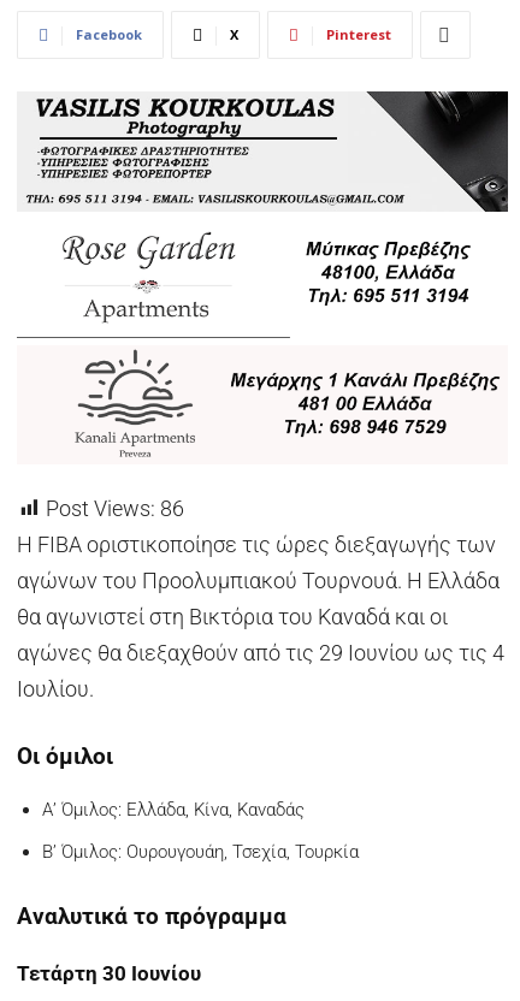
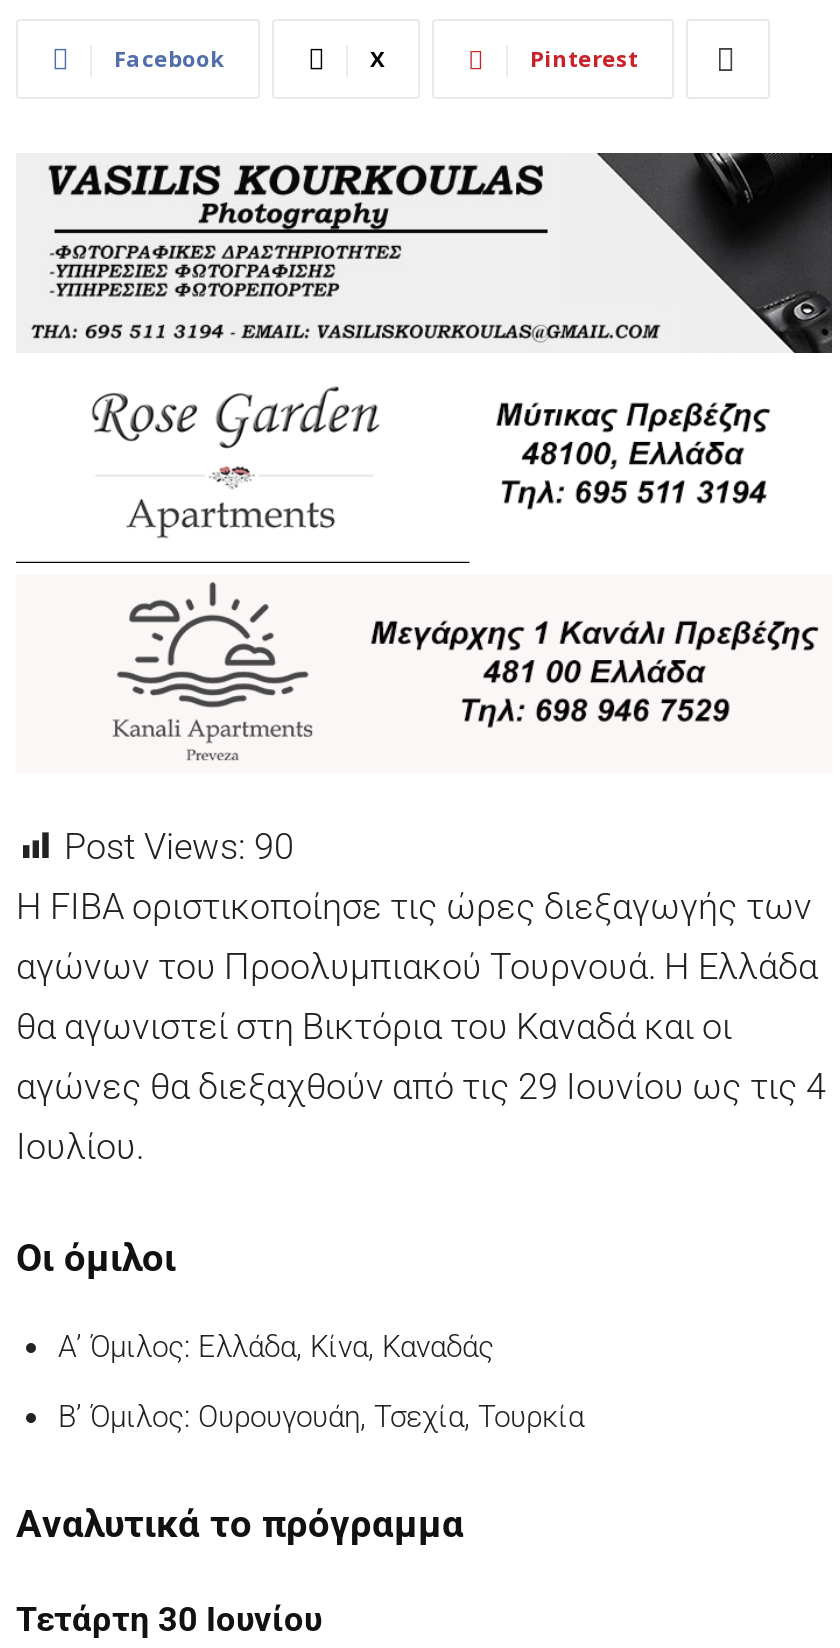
- Post Views: 86
+ Post Views: 90
